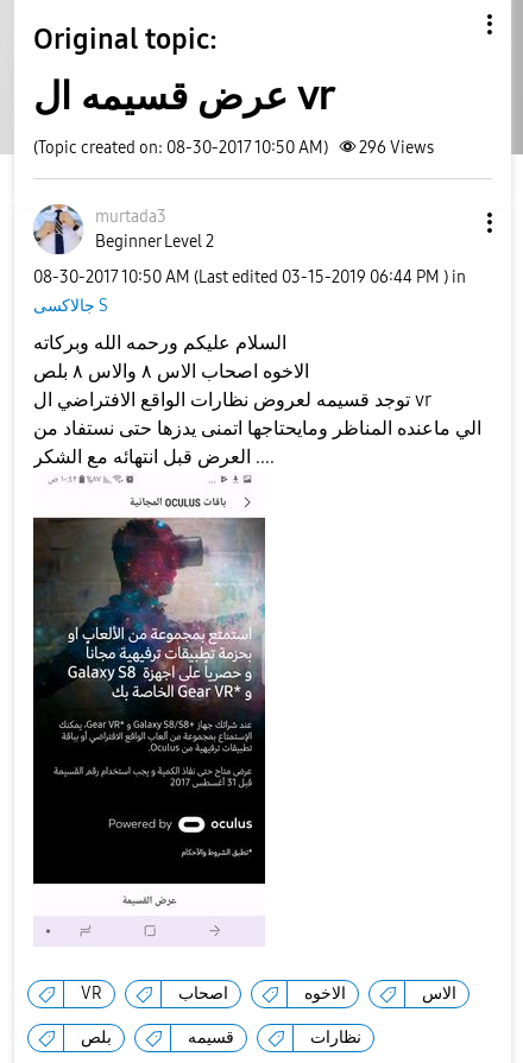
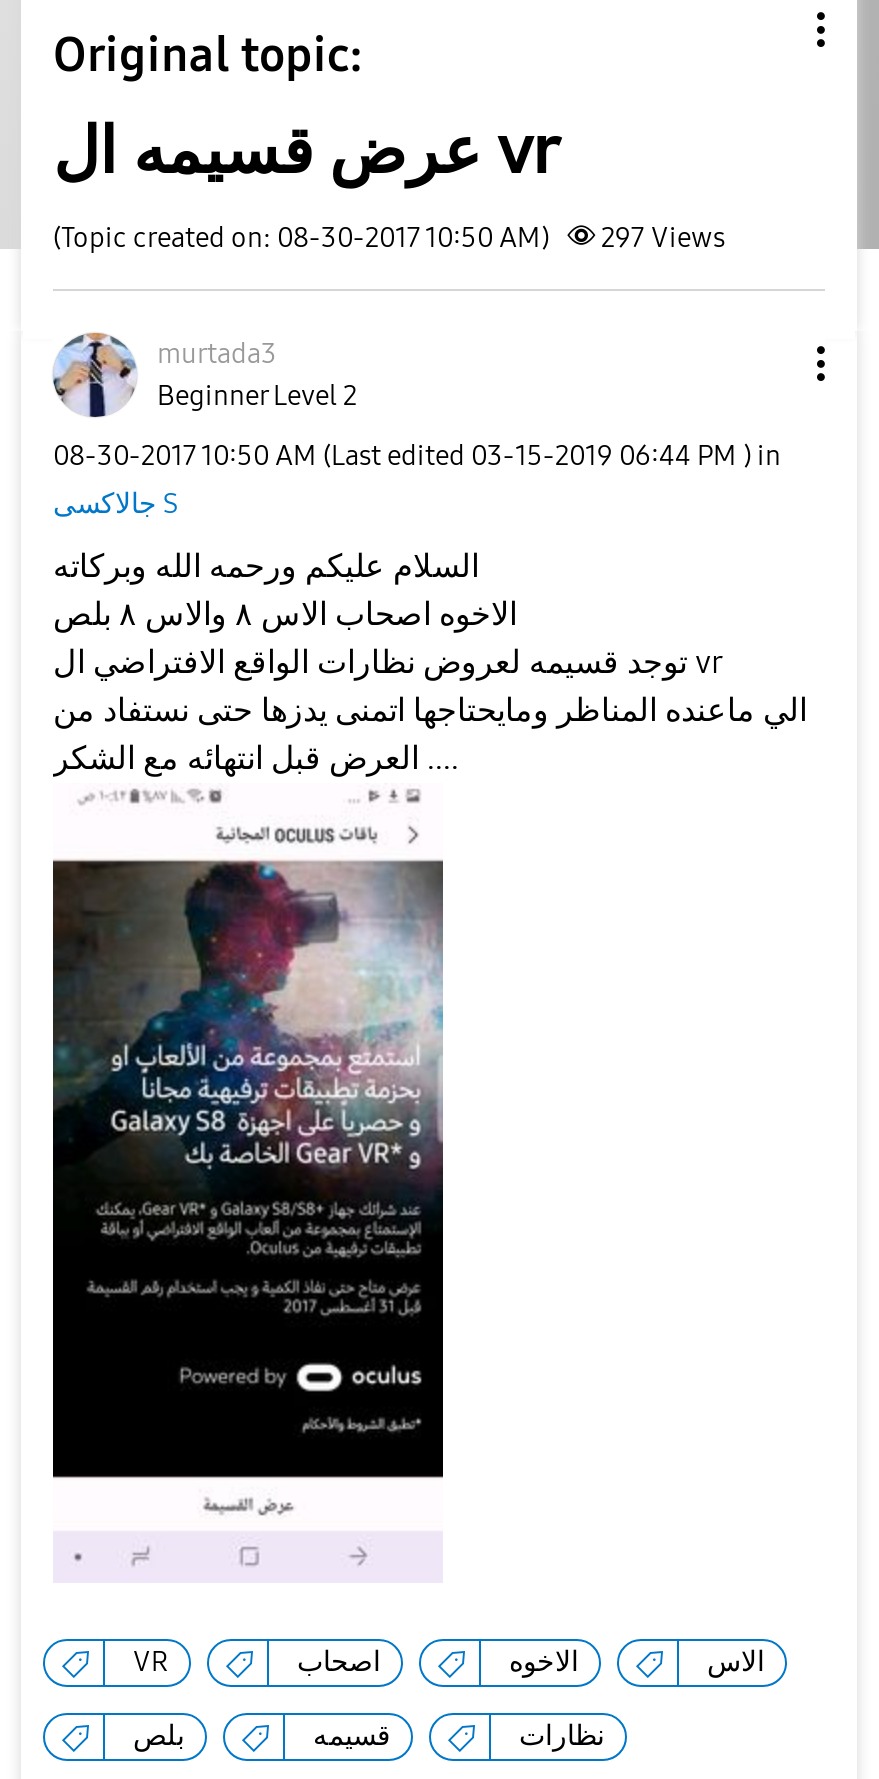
- (Topic created on: 08-30-2017 10:50 AM) 296 Views
+ (Topic created on: 08-30-2017 10:50 AM) 297 Views
